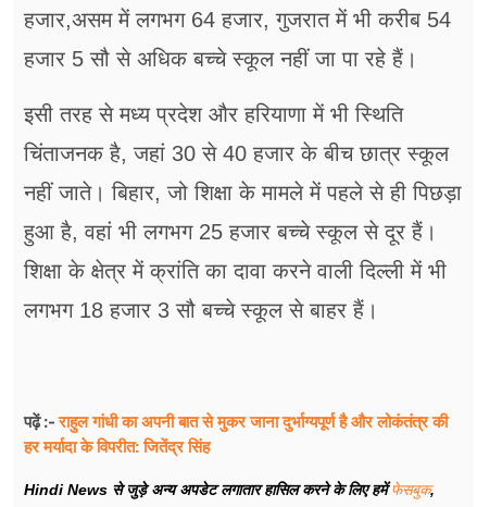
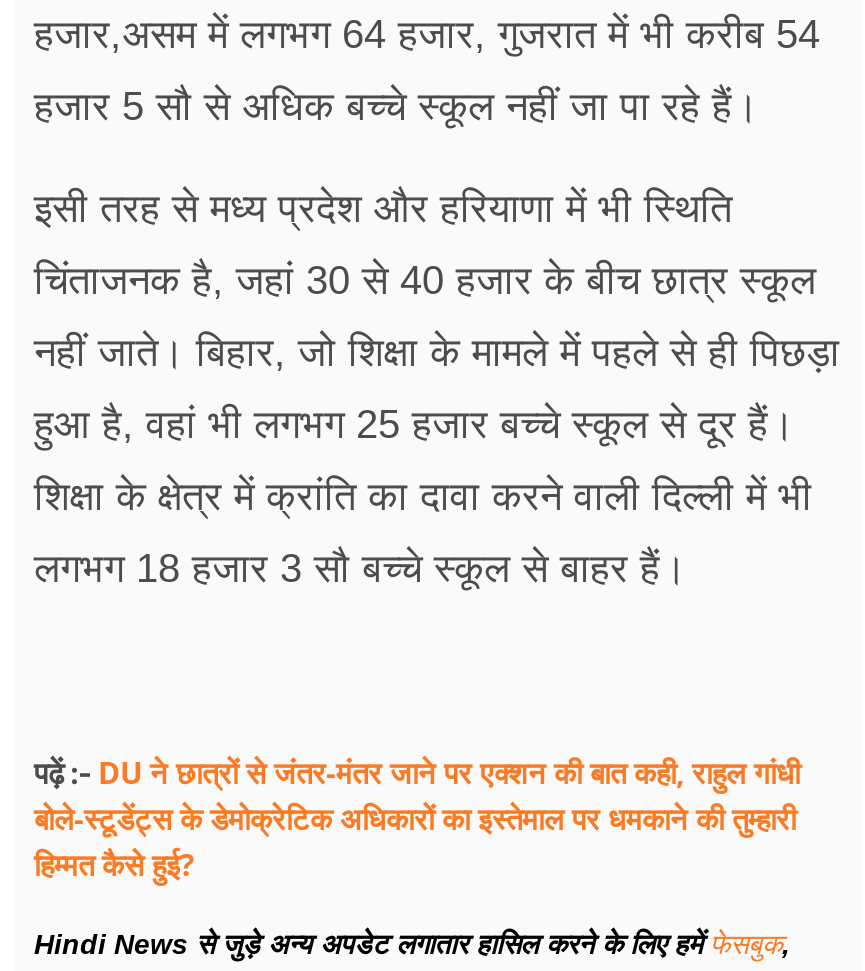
- पढ़ें :- राहुल गांधी का अपनी बात से मुकर जाना दुर्भाग्यपूर्ण है और लोकंतंत्र की
- हर मर्यादा के विपरीत: जितेंद्र सिंह
+ पढ़ें :- DU ने छात्रों से जंतर-मंतर जाने पर एक्शन की बात कही, राहुल गांधी
+ बोले-स्टूडेंट्स के डेमोक्रेटिक अधिकारों का इस्तेमाल पर धमकाने की तुम्हारी
+ हिम्मत कैसे हुई?
